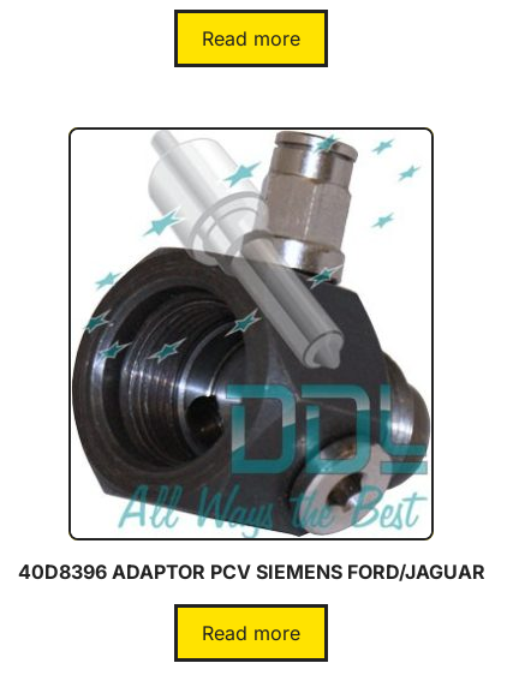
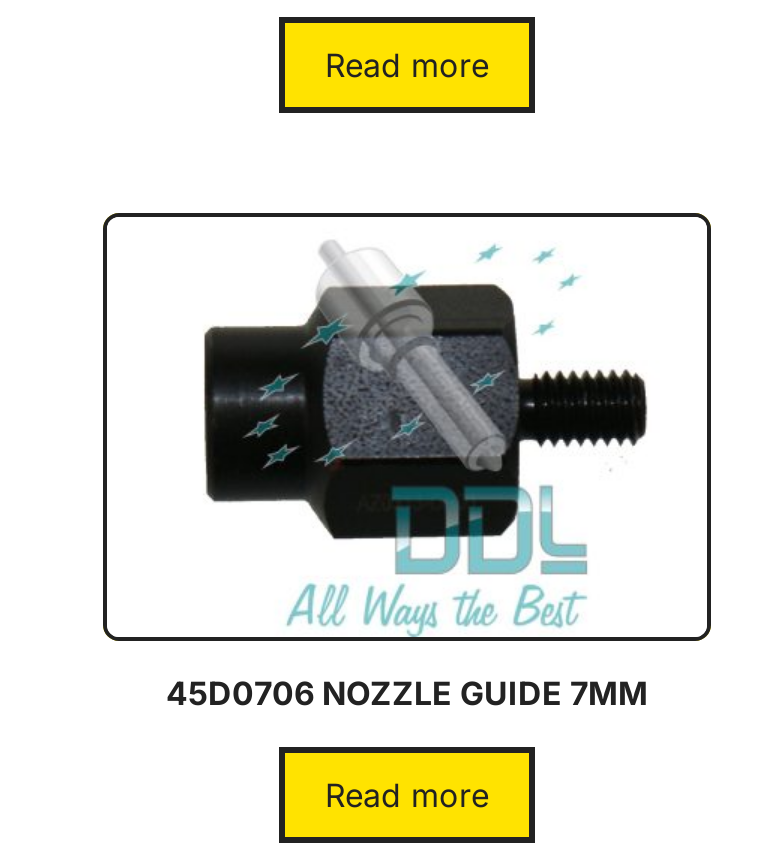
- [image]
- 40D8396 ADAPTOR PCV SIEMENS FORD/JAGUAR
+ [image]
+ 45D0706 NOZZLE GUIDE 7MM
